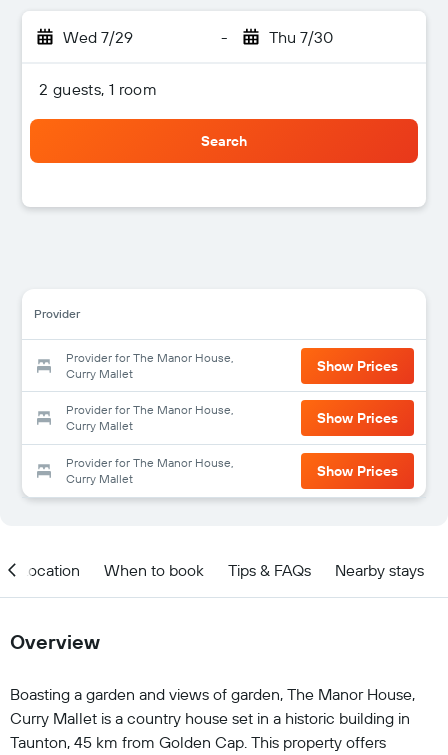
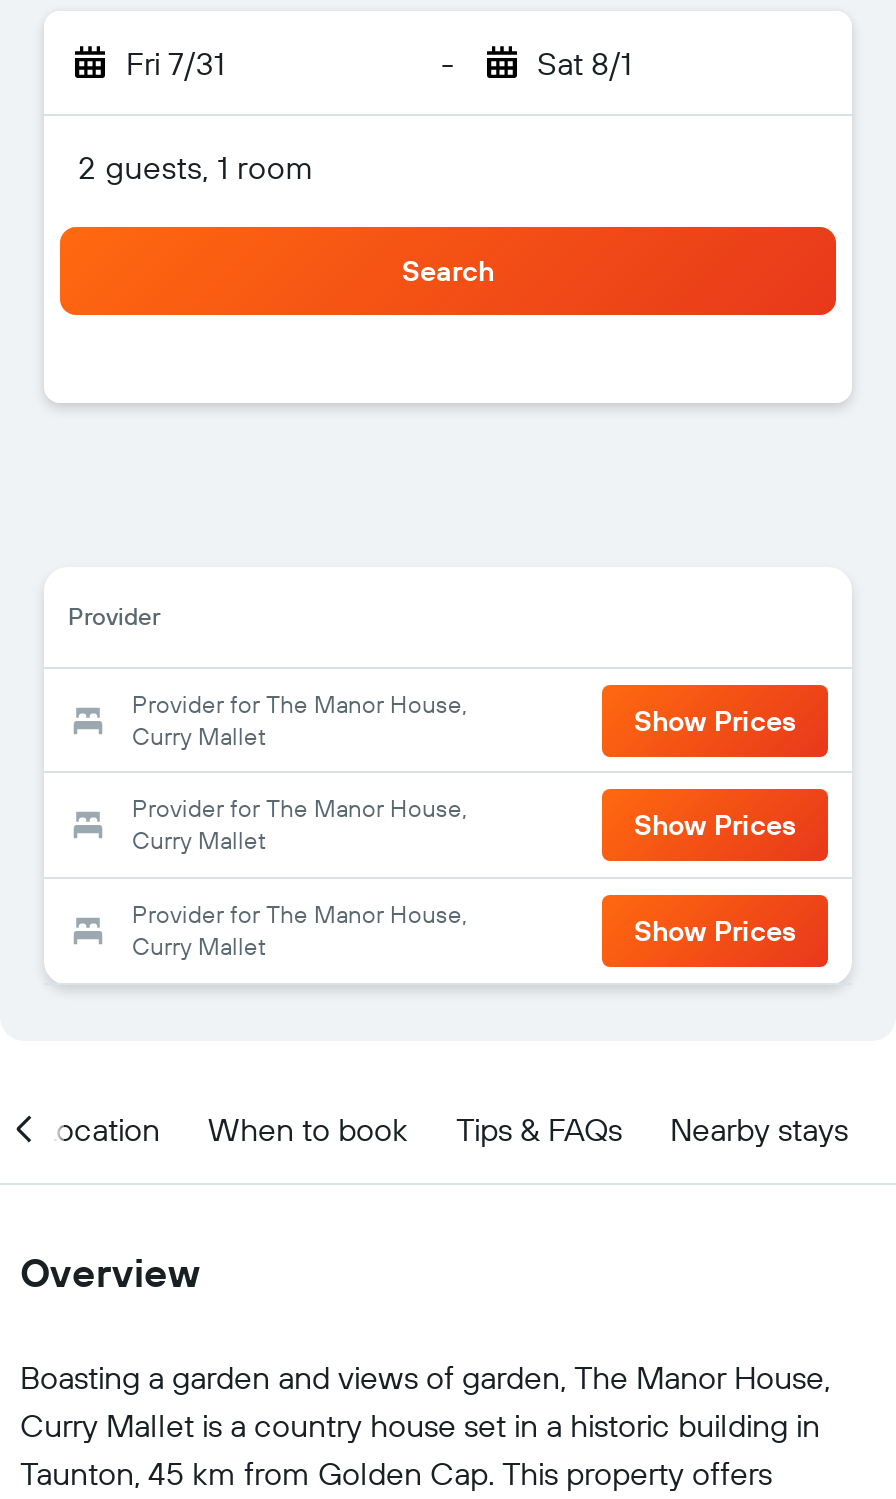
- Wed 7/29
+ Fri 7/31

- Thu 7/30
+ Sat 8/1
